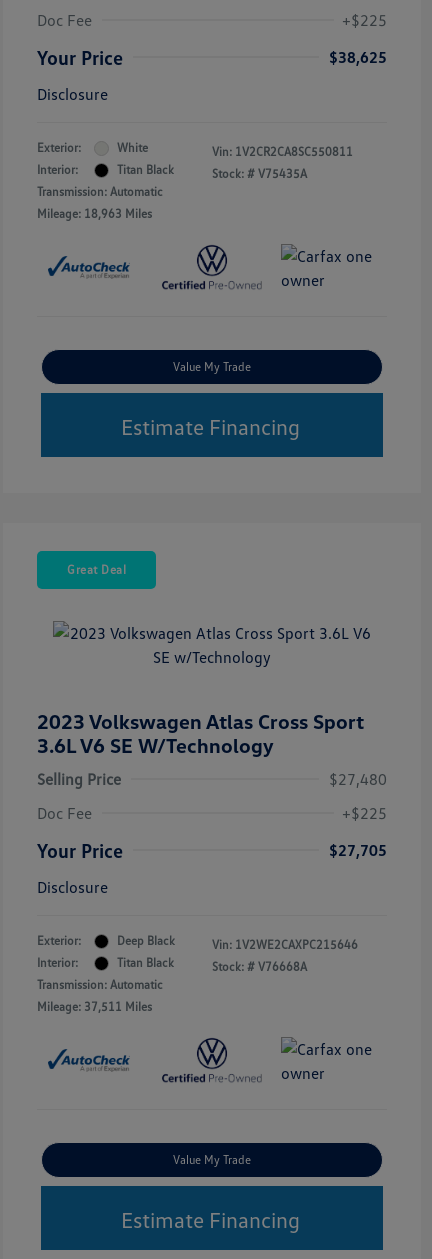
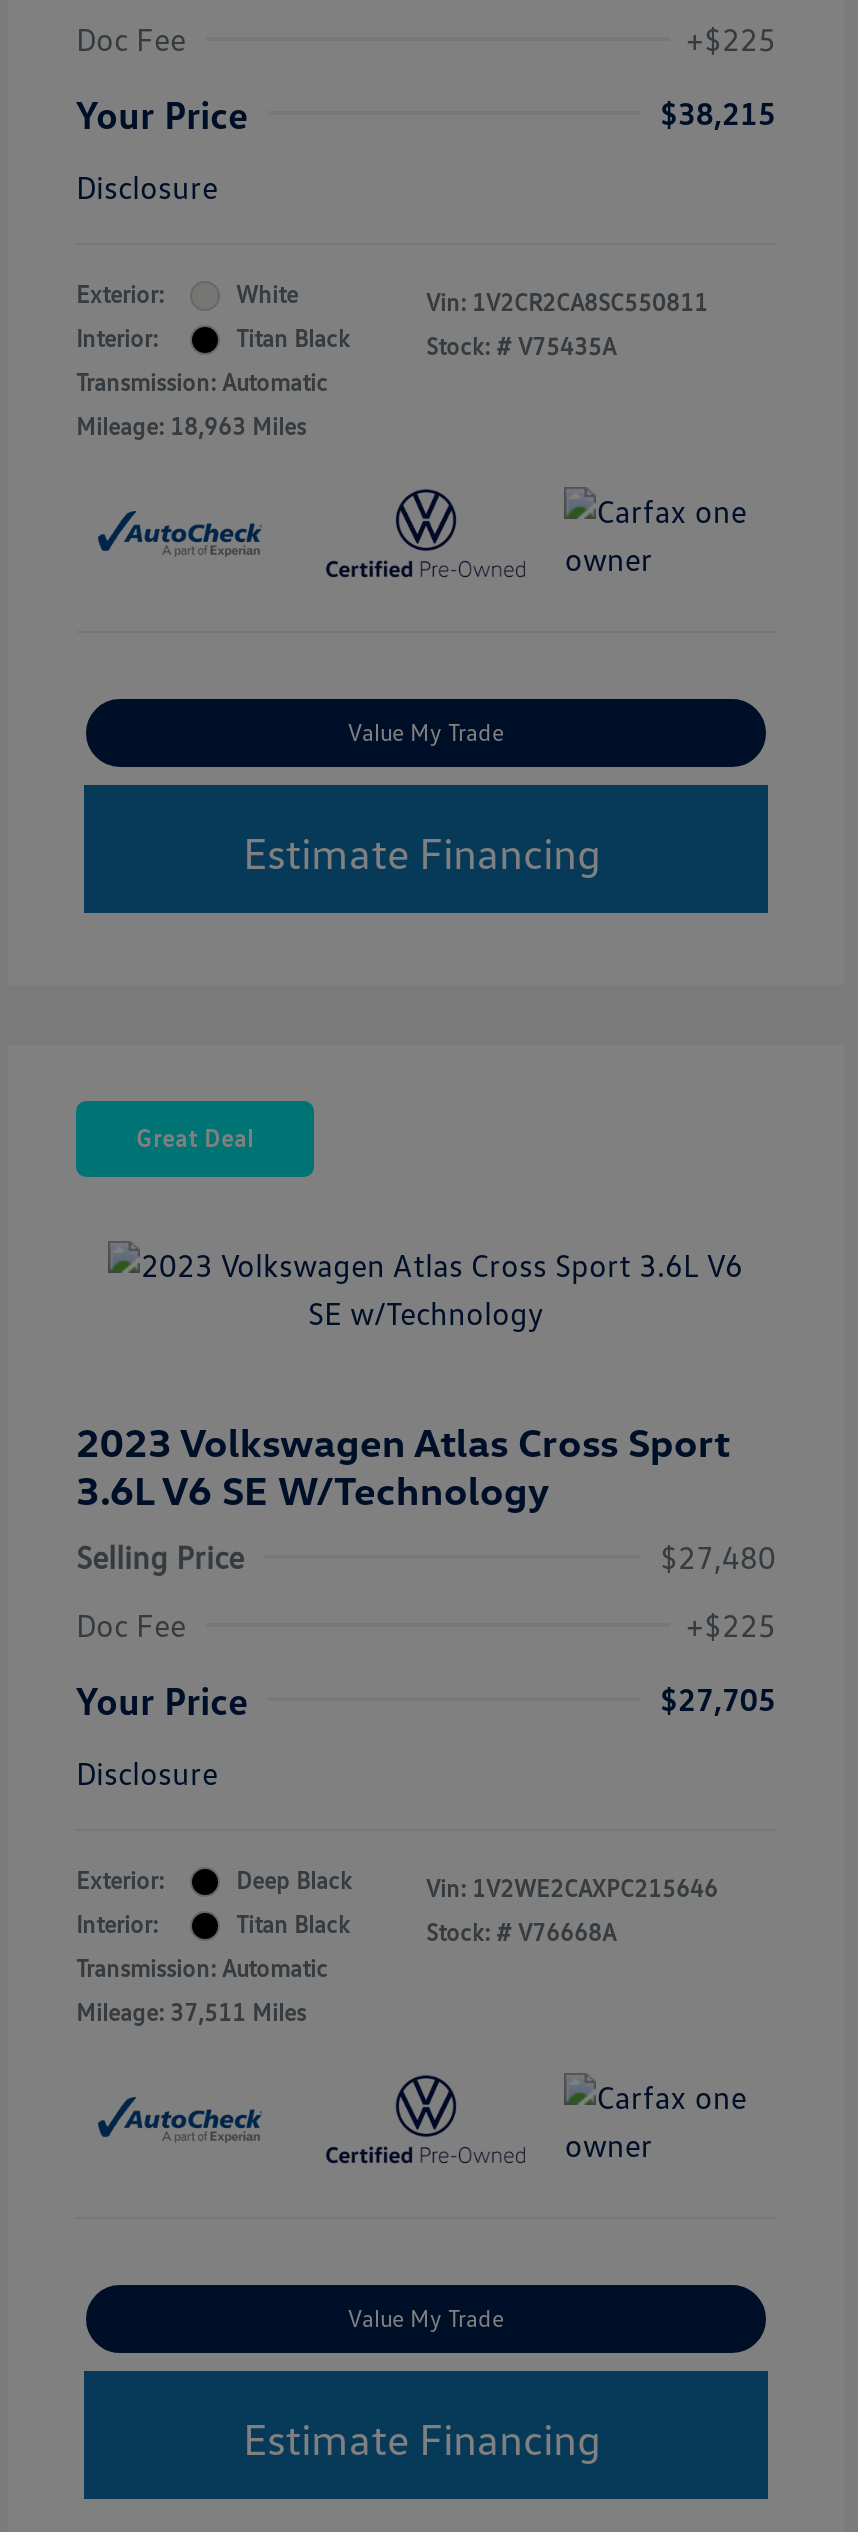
- $38,625
+ $38,215
